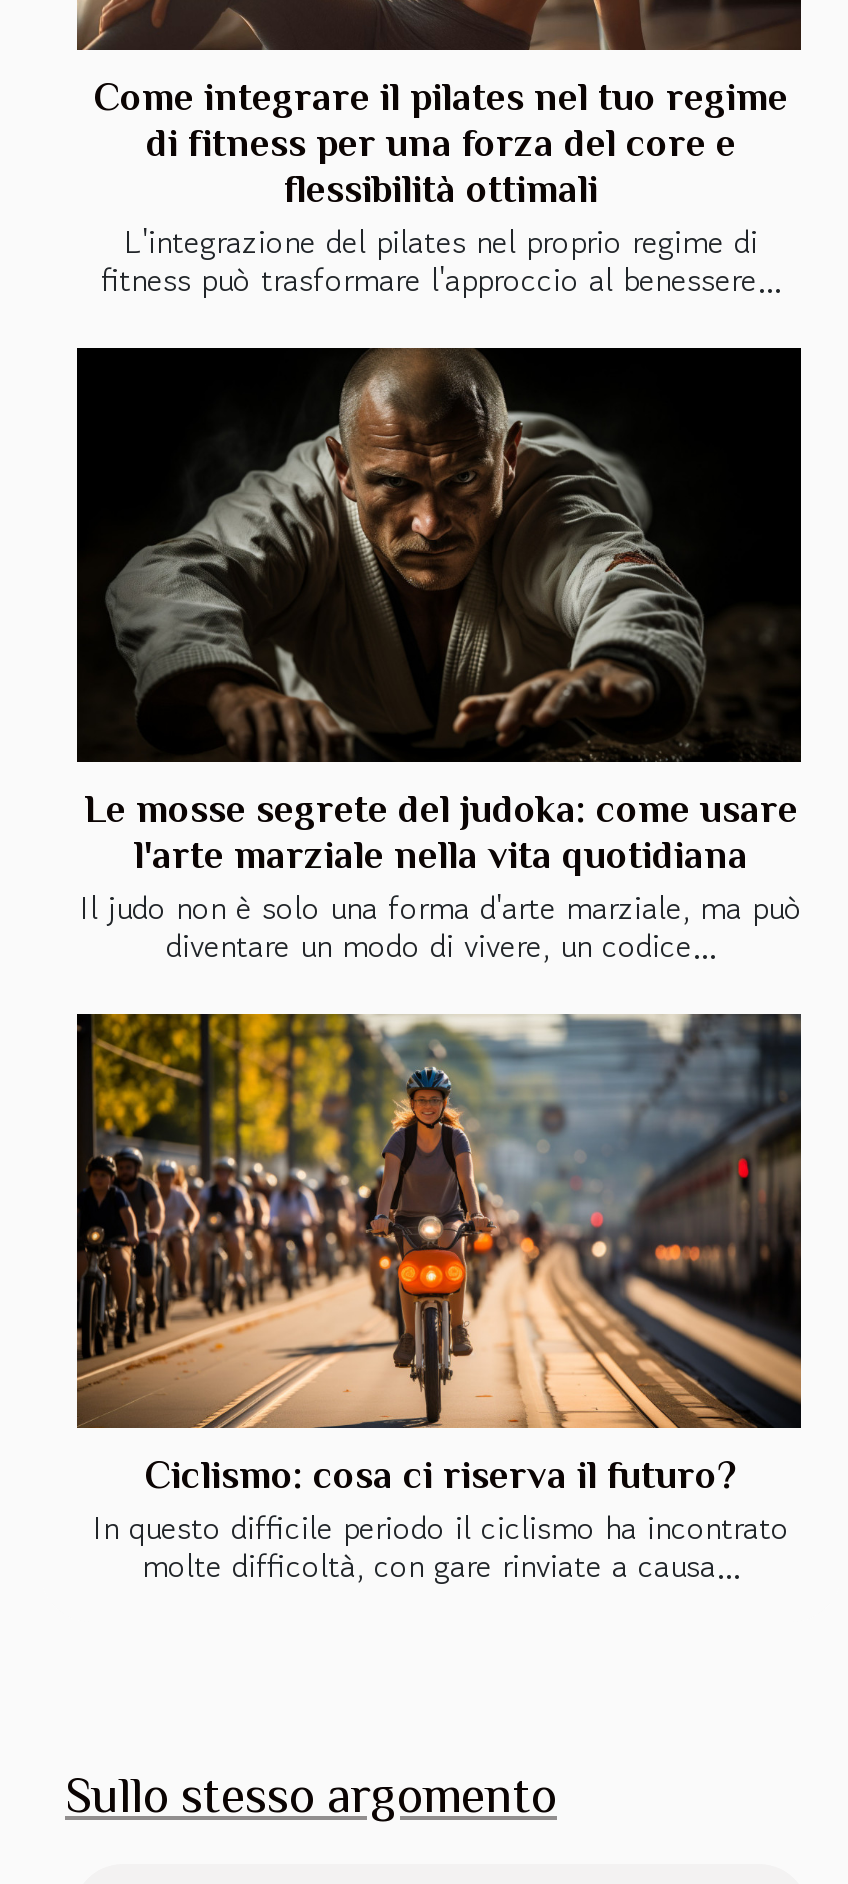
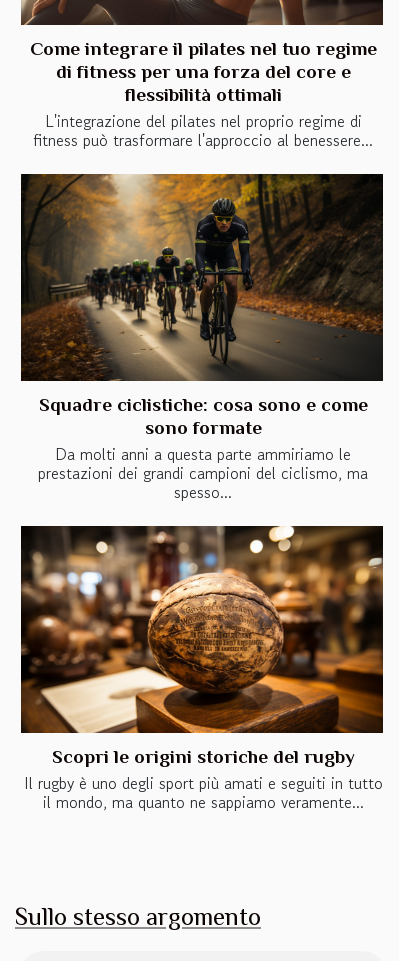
- [image]
- Le mosse segrete del judoka: come usare
- l'arte marziale nella vita quotidiana
- Il judo non è solo una forma d'arte marziale, ma può
- diventare un modo di vivere, un codice...
+ [image]
+ Squadre ciclistiche: cosa sono e come
+ sono formate
+ Da molti anni a questa parte ammiriamo le
+ prestazioni dei grandi campioni del ciclismo, ma
+ spesso...

- [image]
- Ciclismo: cosa ci riserva il futuro?
- In questo difficile periodo il ciclismo ha incontrato
- molte difficoltà, con gare rinviate a causa...
+ [image]
+ Scopri le origini storiche del rugby
+ Il rugby è uno degli sport più amati e seguiti in tutto
+ il mondo, ma quanto ne sappiamo veramente...
